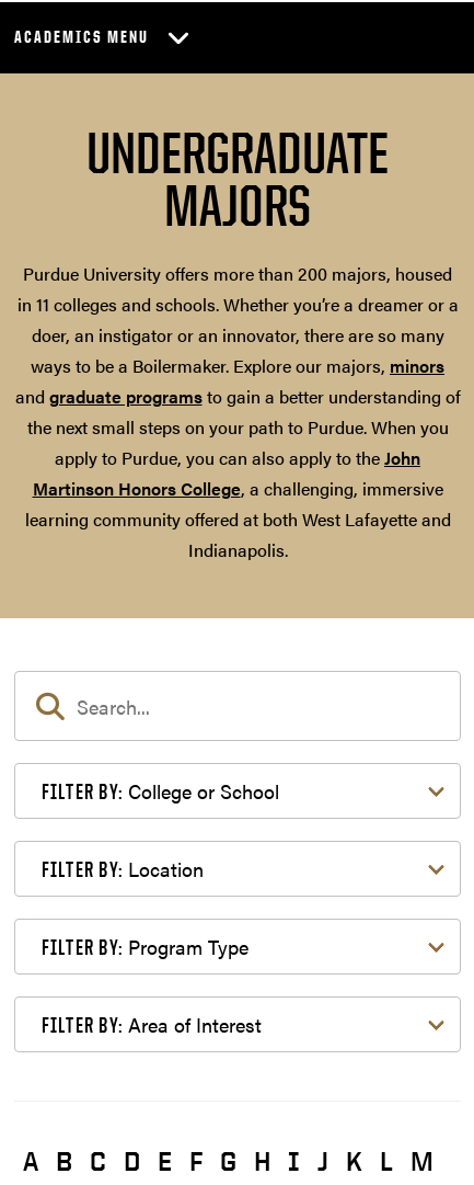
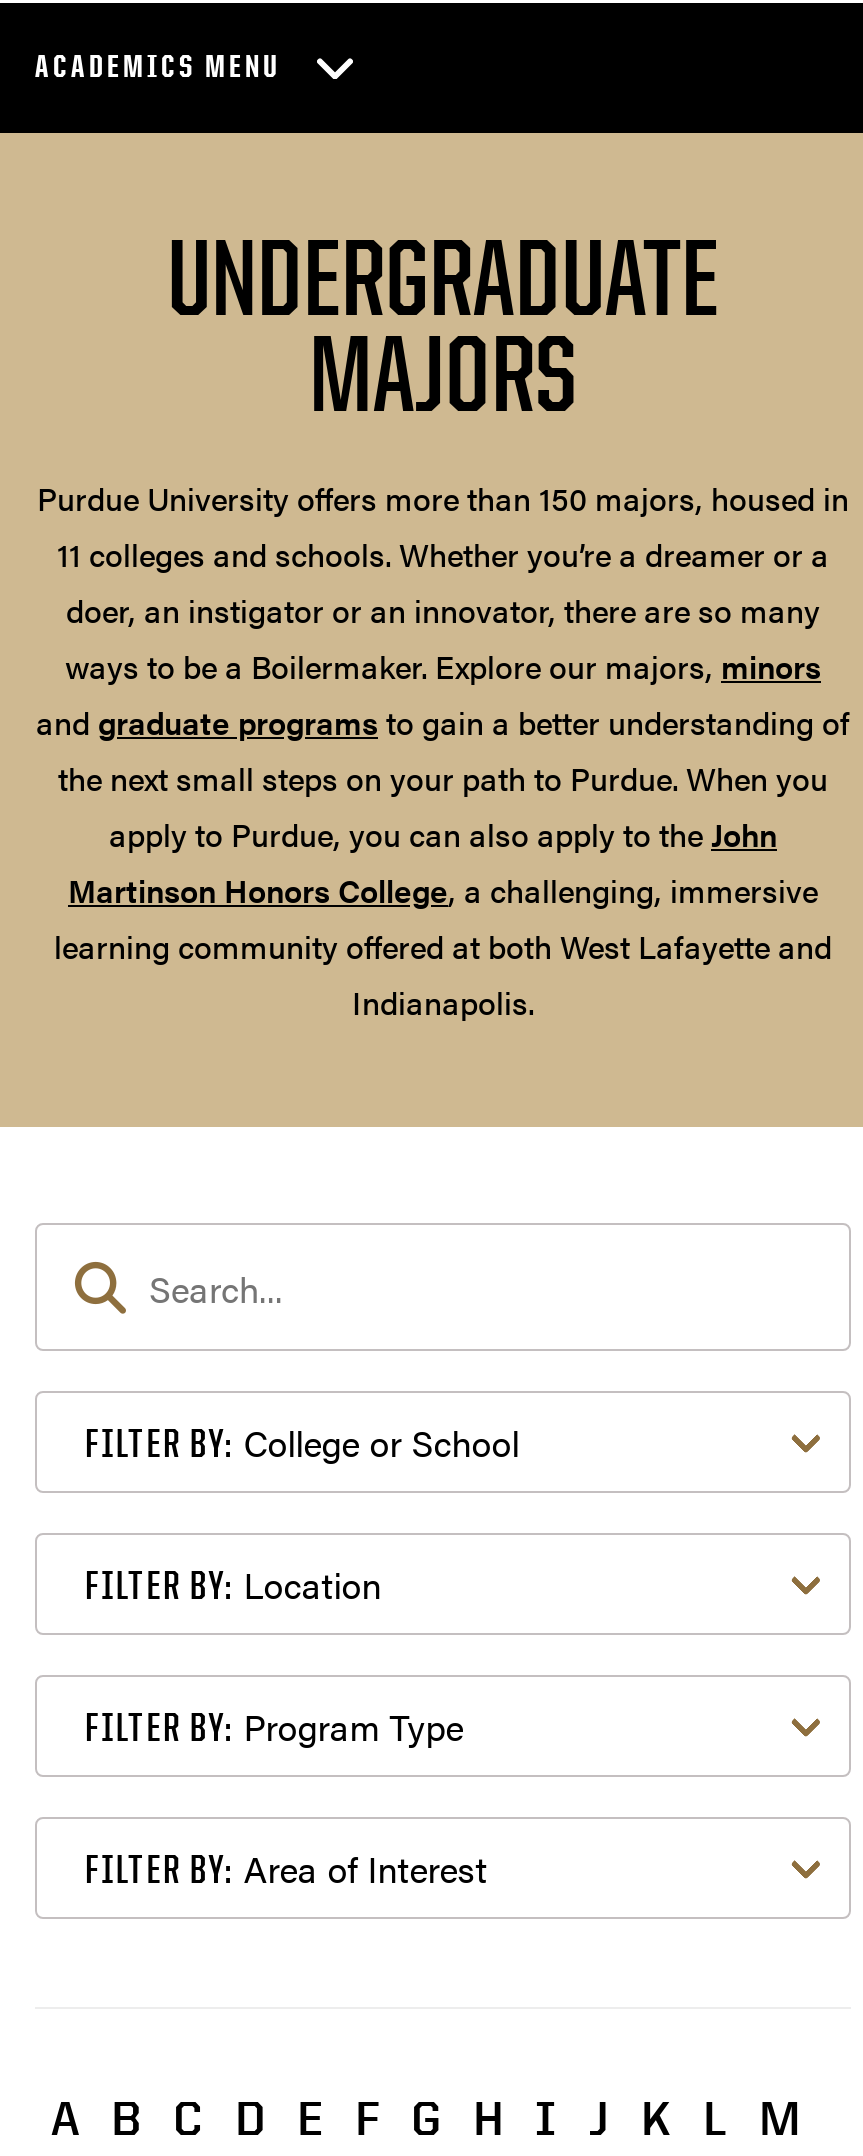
- Purdue University offers more than 200 majors, housed
- in 11 colleges and schools. Whether you’re a dreamer or a
+ Purdue University offers more than 150 majors, housed in
+ 11 colleges and schools. Whether you’re a dreamer or a
